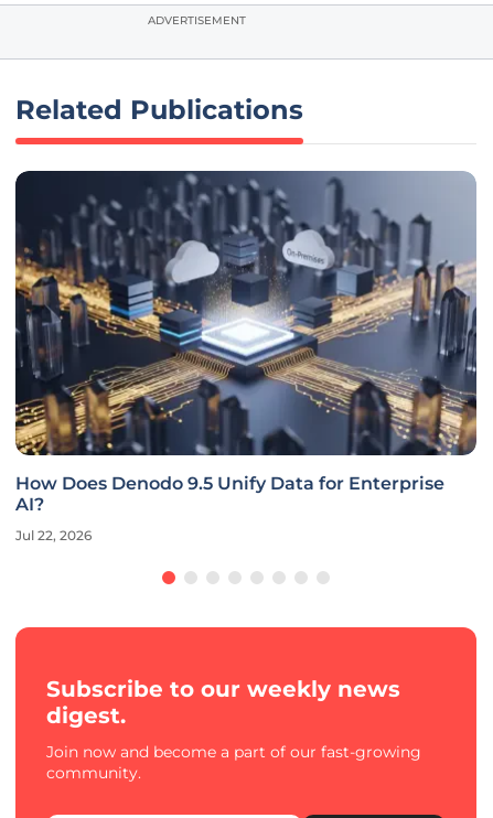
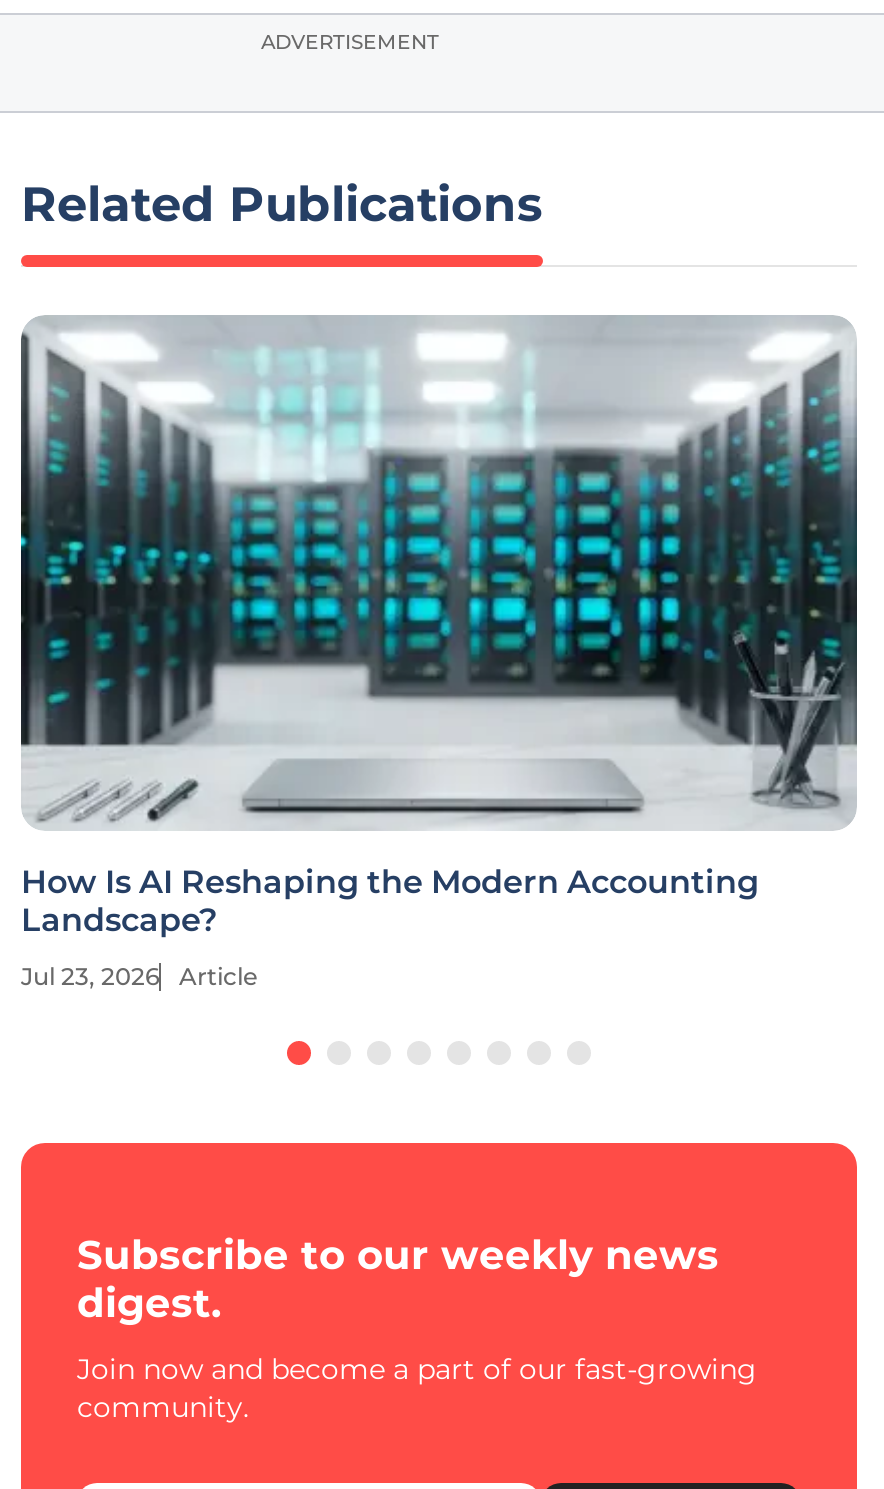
- [image]
- How Does Denodo 9.5 Unify Data for Enterprise
- AI?
+ [image]
+ How Is AI Reshaping the Modern Accounting
+ Landscape?

- Jul 22, 2026
+ Jul 23, 2026
+ Article
